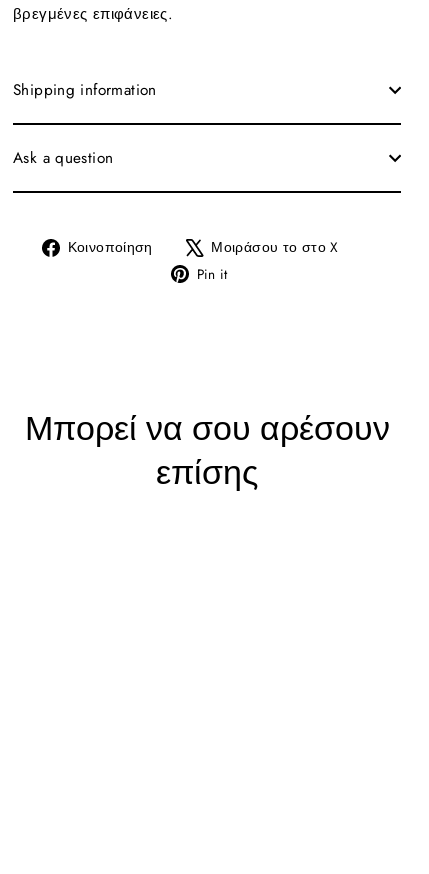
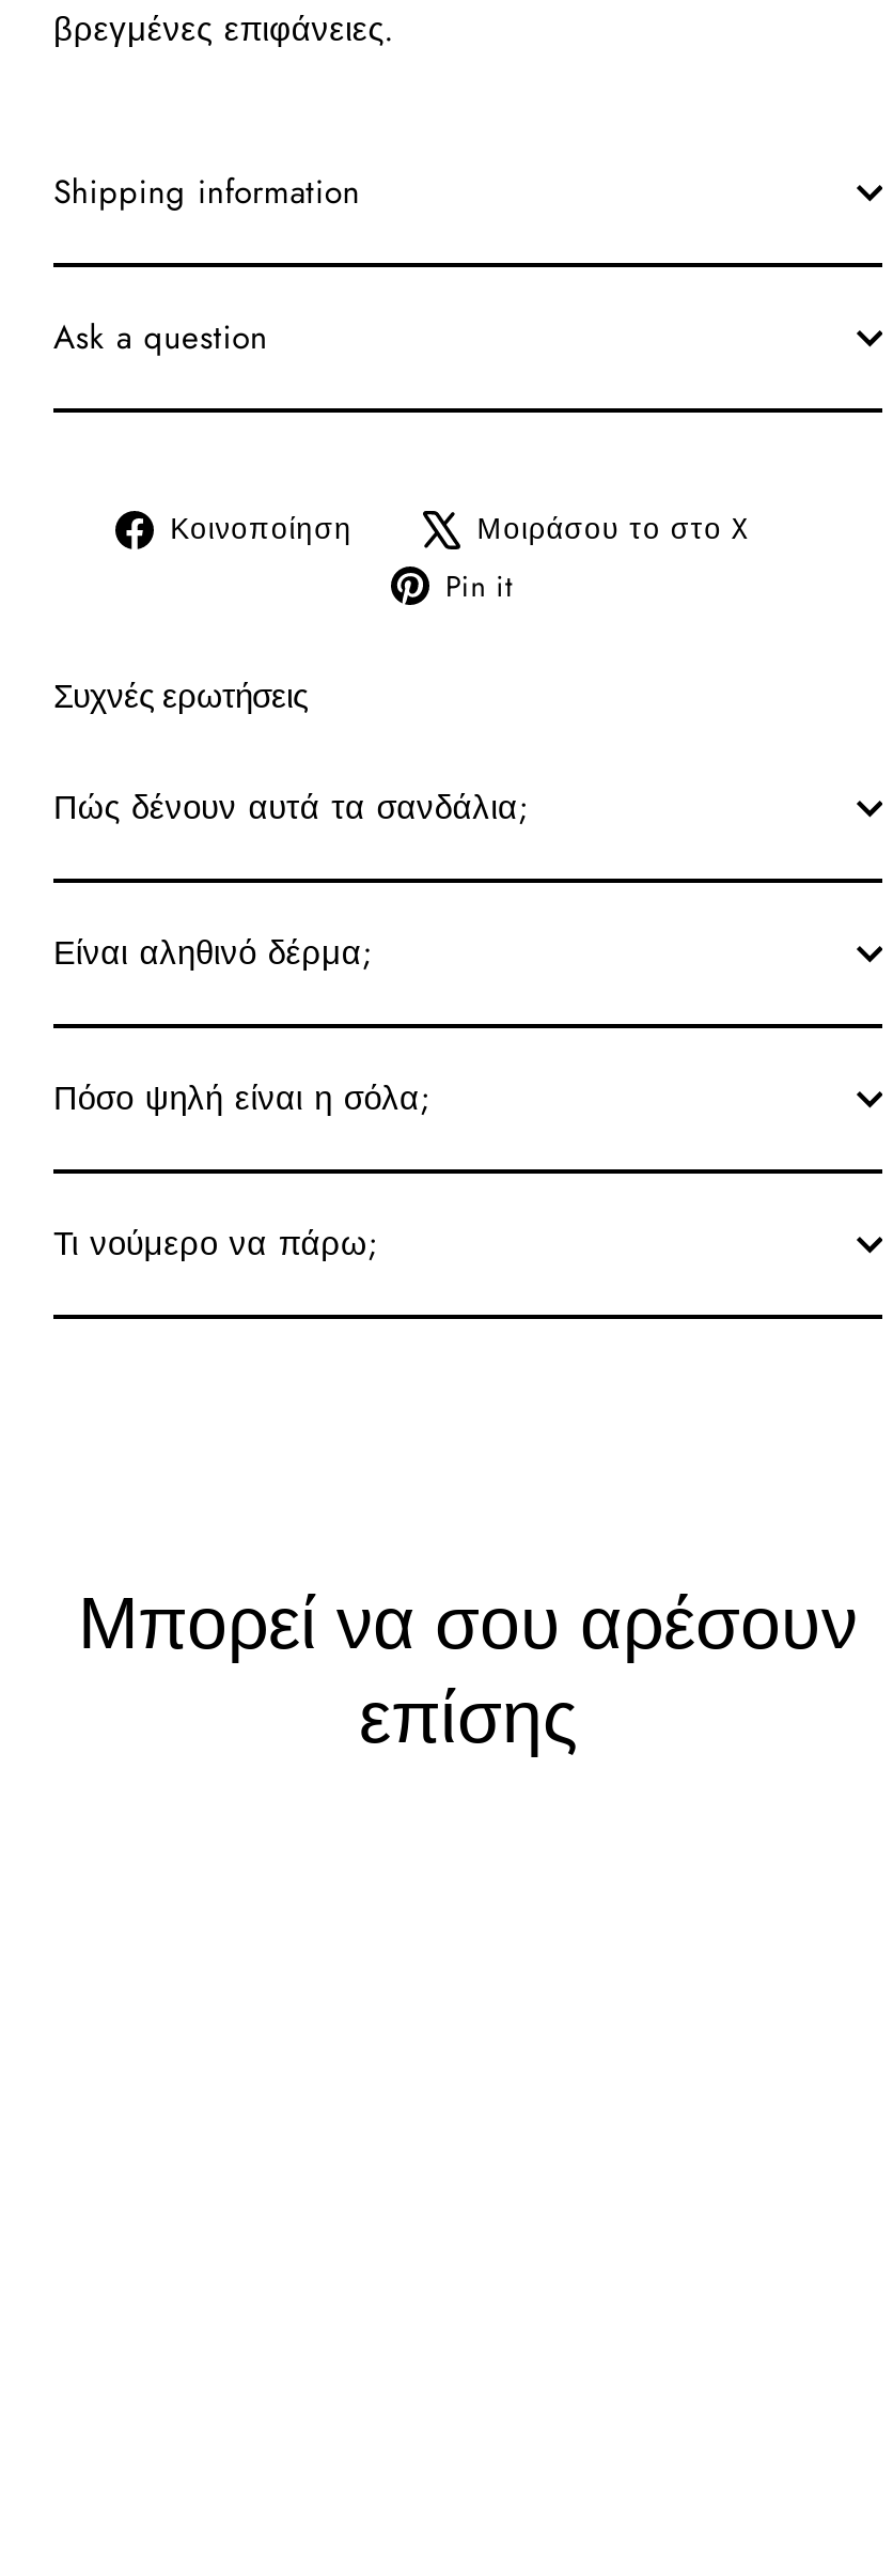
+ Συχνές ερωτήσεις
+ Πώς δένουν αυτά τα σανδάλια;
+ Είναι αληθινό δέρμα;
+ Πόσο ψηλή είναι η σόλα;
+ Τι νούμερο να πάρω;
